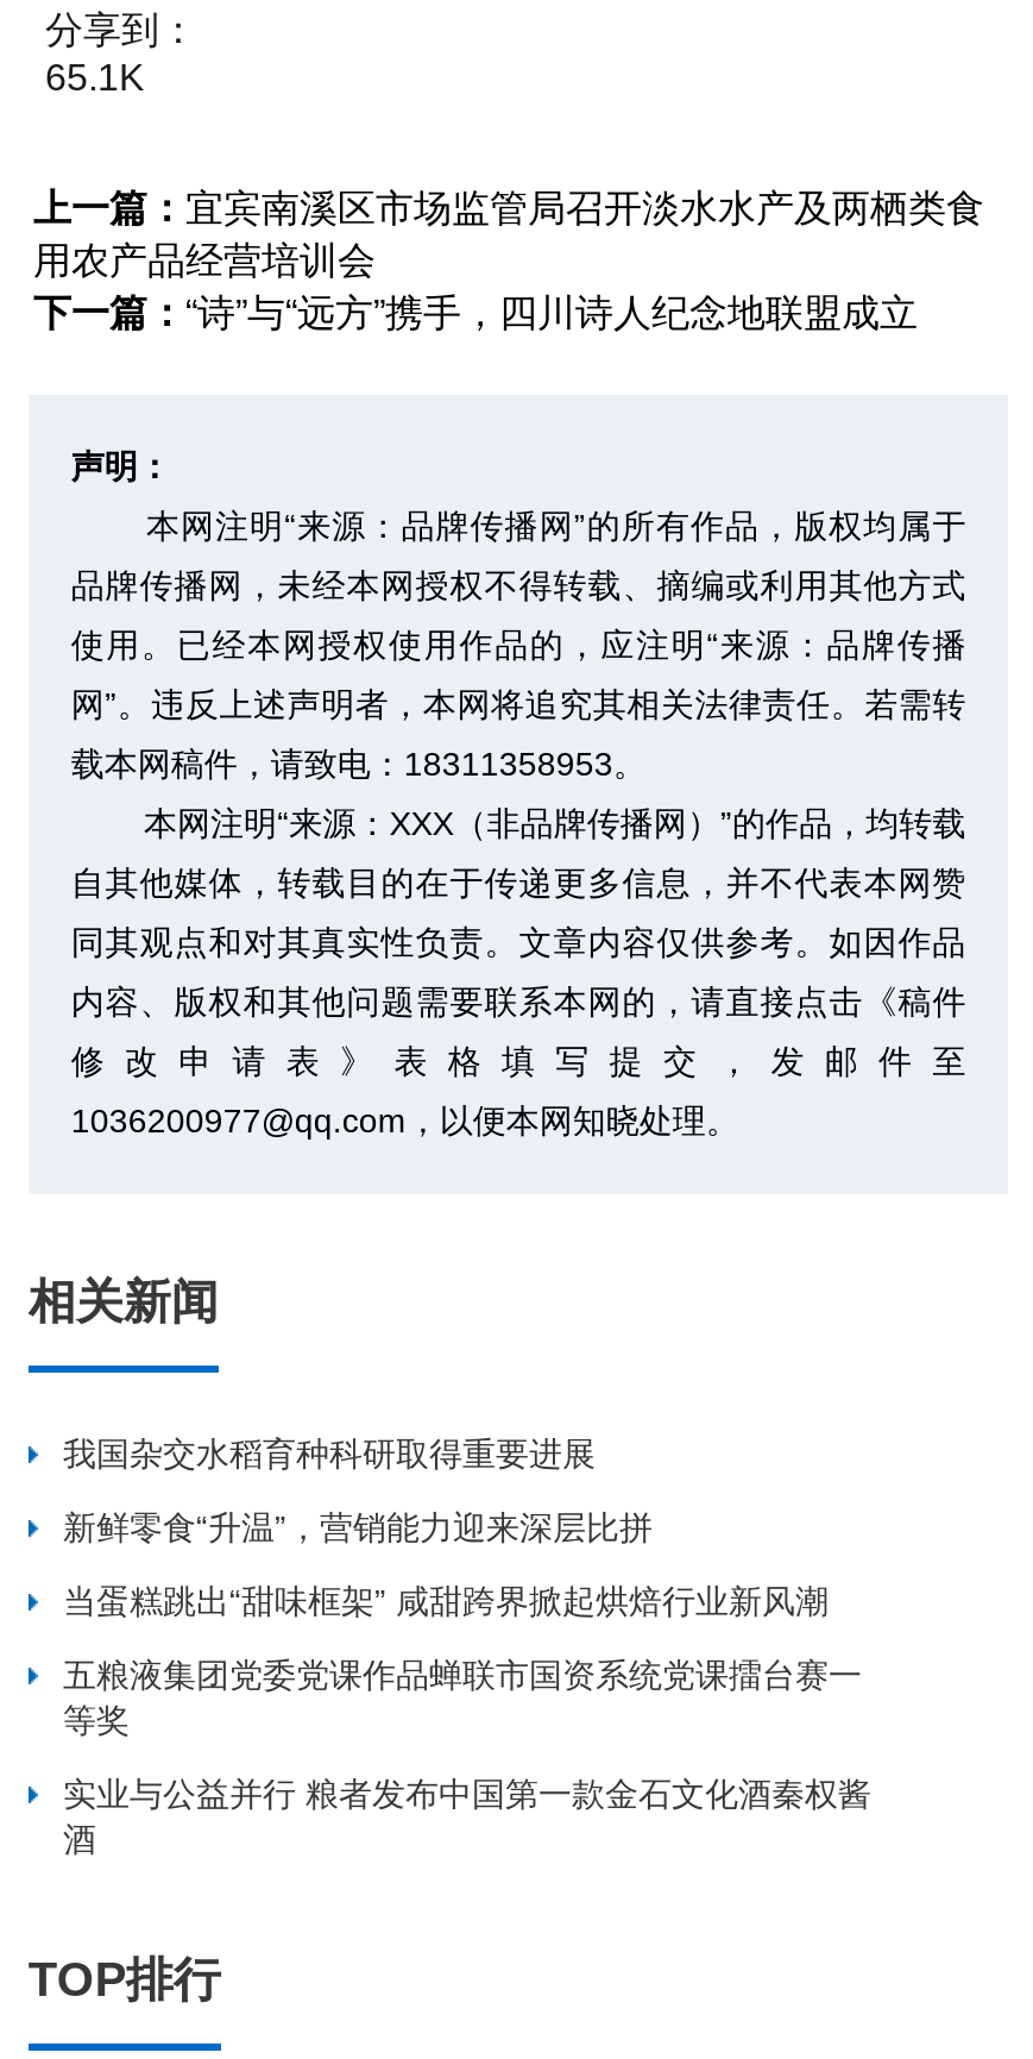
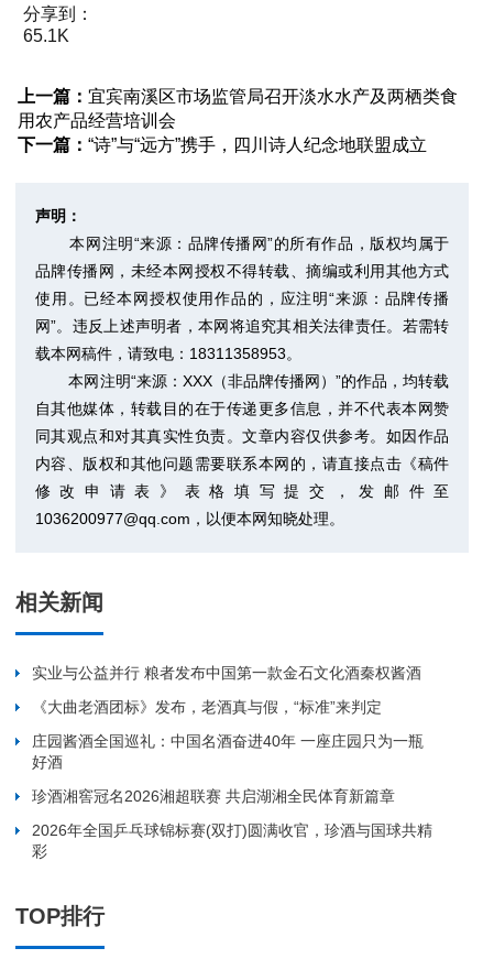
- 我国杂交水稻育种科研取得重要进展
+ 实业与公益并行 粮者发布中国第一款金石文化酒秦权酱酒

- 新鲜零食“升温”，营销能力迎来深层比拼
+ 《大曲老酒团标》发布，老酒真与假，“标准”来判定

- 当蛋糕跳出“甜味框架” 咸甜跨界掀起烘焙行业新风潮
+ 庄园酱酒全国巡礼：中国名酒奋进40年 一座庄园只为一瓶
+ 好酒

- 五粮液集团党委党课作品蝉联市国资系统党课擂台赛一
- 等奖
+ 珍酒湘窖冠名2026湘超联赛 共启湖湘全民体育新篇章

- 实业与公益并行 粮者发布中国第一款金石文化酒秦权酱
- 酒
+ 2026年全国乒乓球锦标赛(双打)圆满收官，珍酒与国球共精
+ 彩
